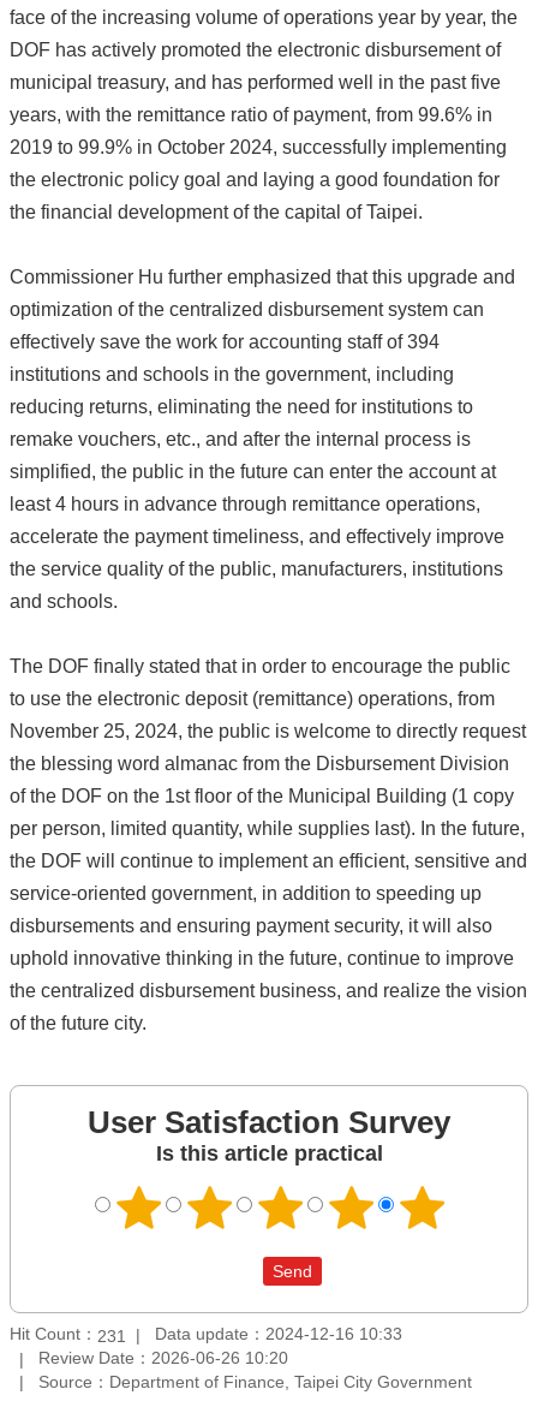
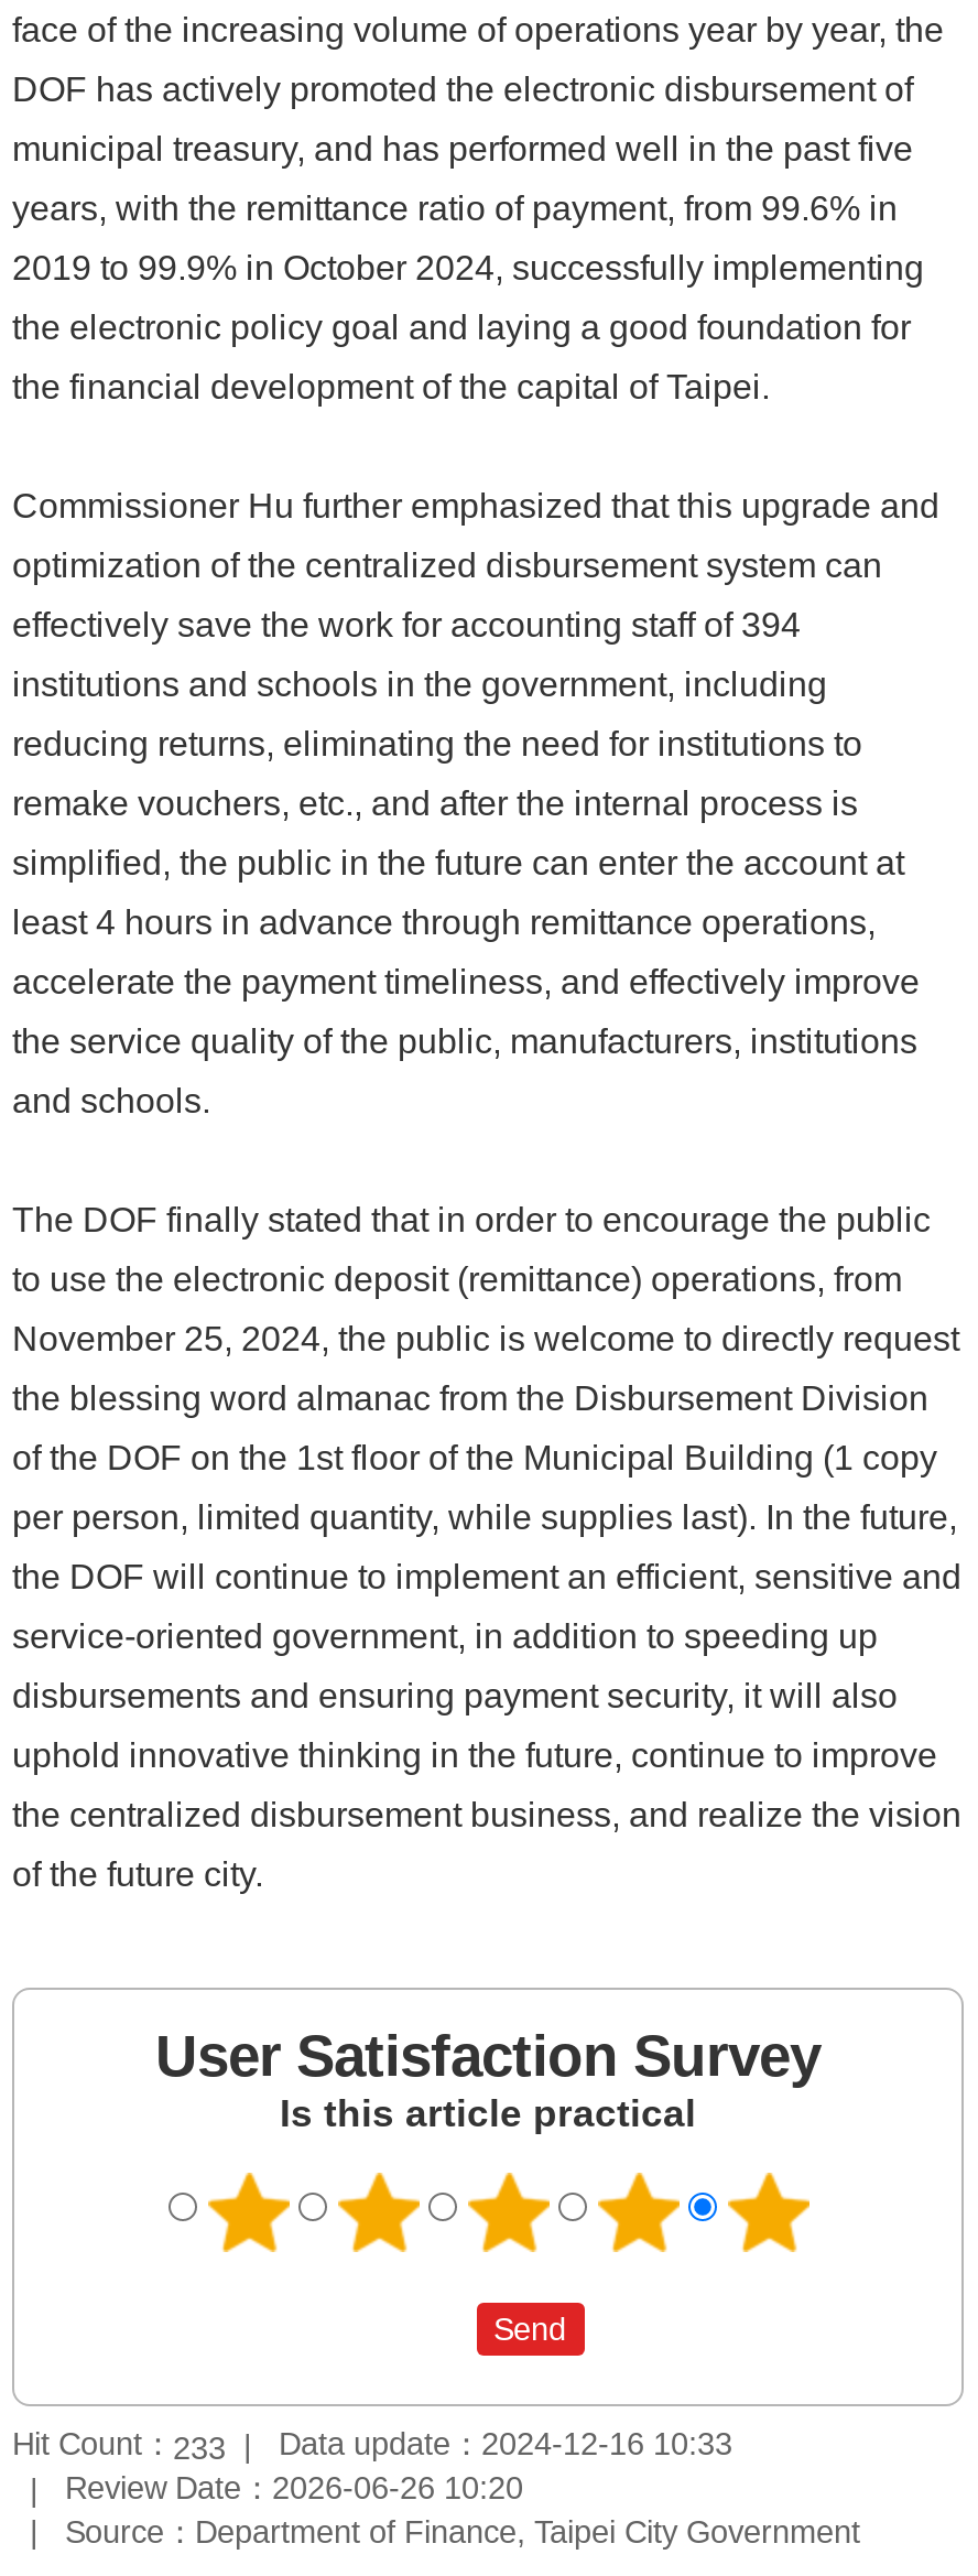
- Hit Count：231 Data update：2024-12-16 10:33
+ Hit Count：233 Data update：2024-12-16 10:33
